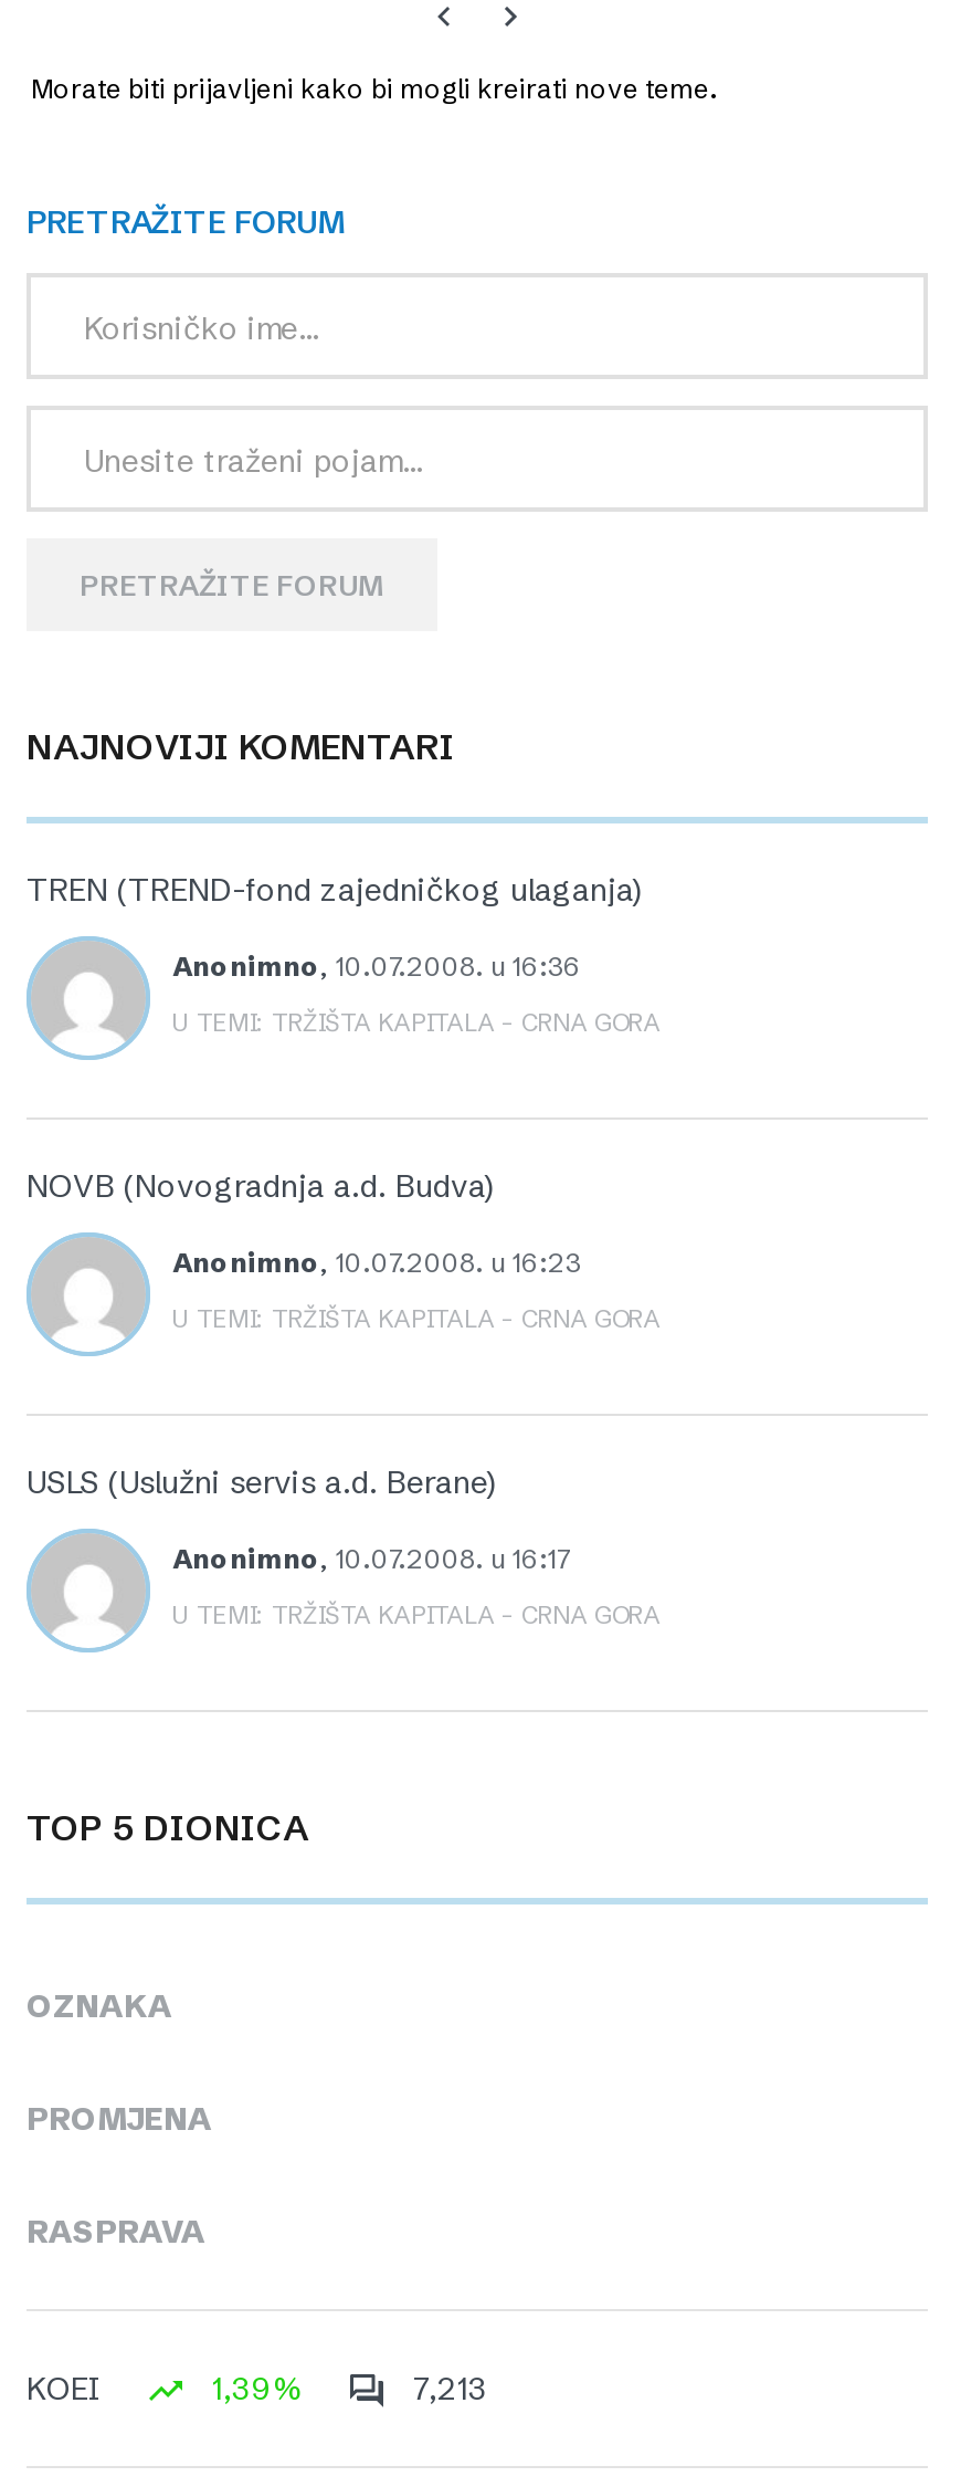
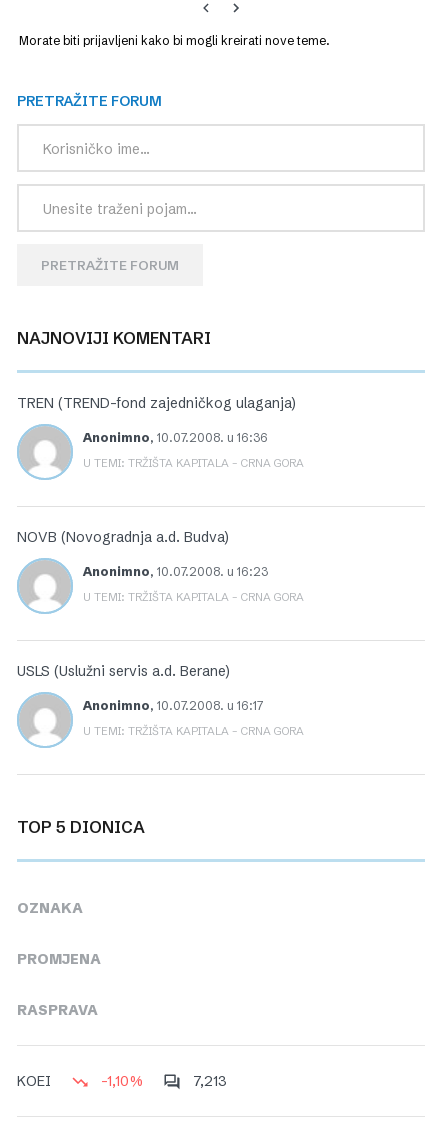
- 1,39%
+ -1,10%
